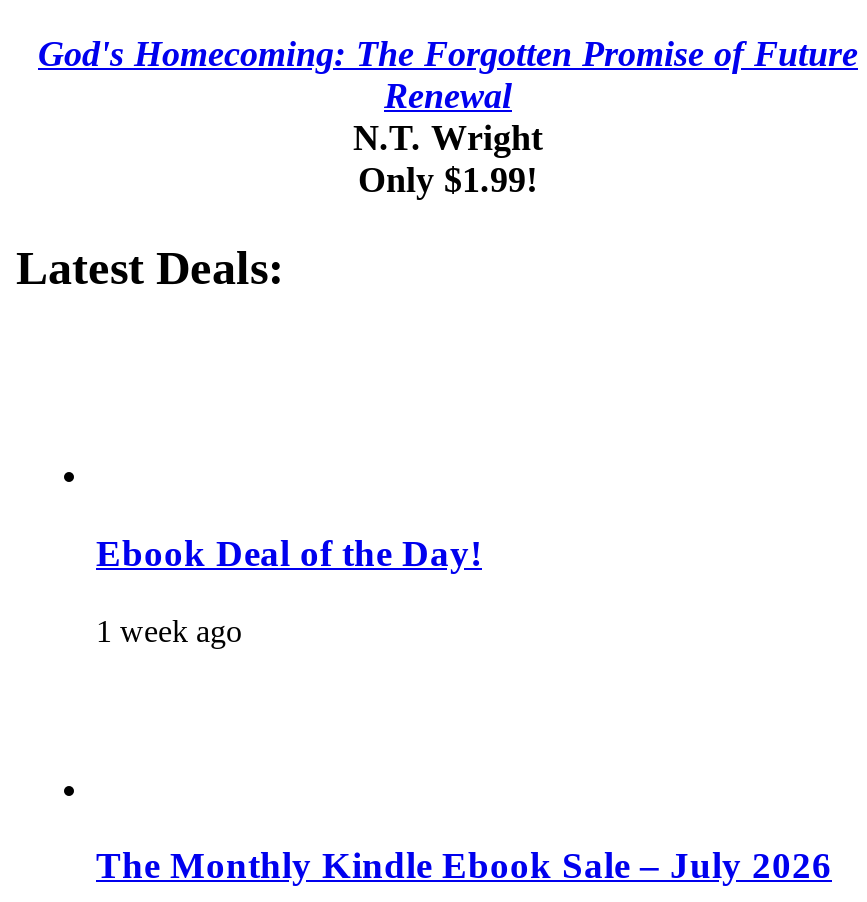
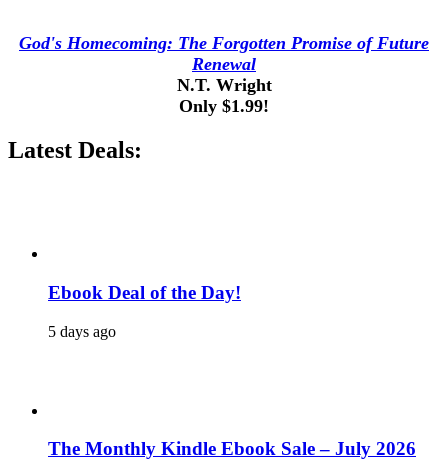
- 1 week ago
+ 5 days ago
